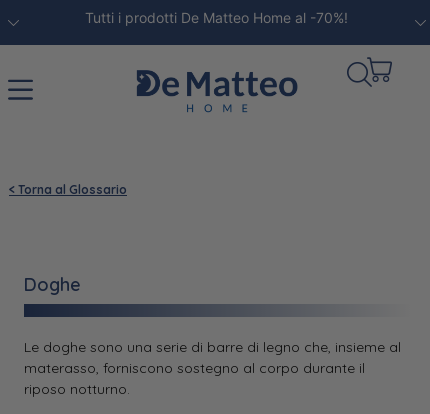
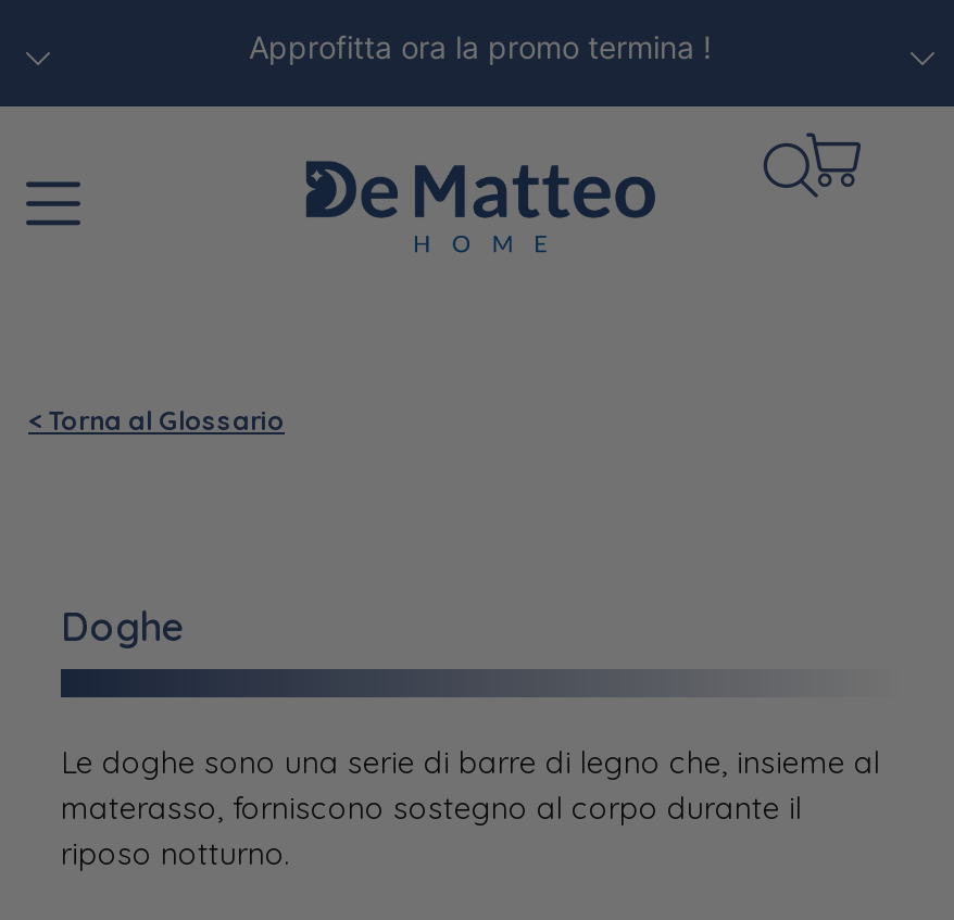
- Tutti i prodotti De Matteo Home al -70%!
+ Approfitta ora la promo termina !
